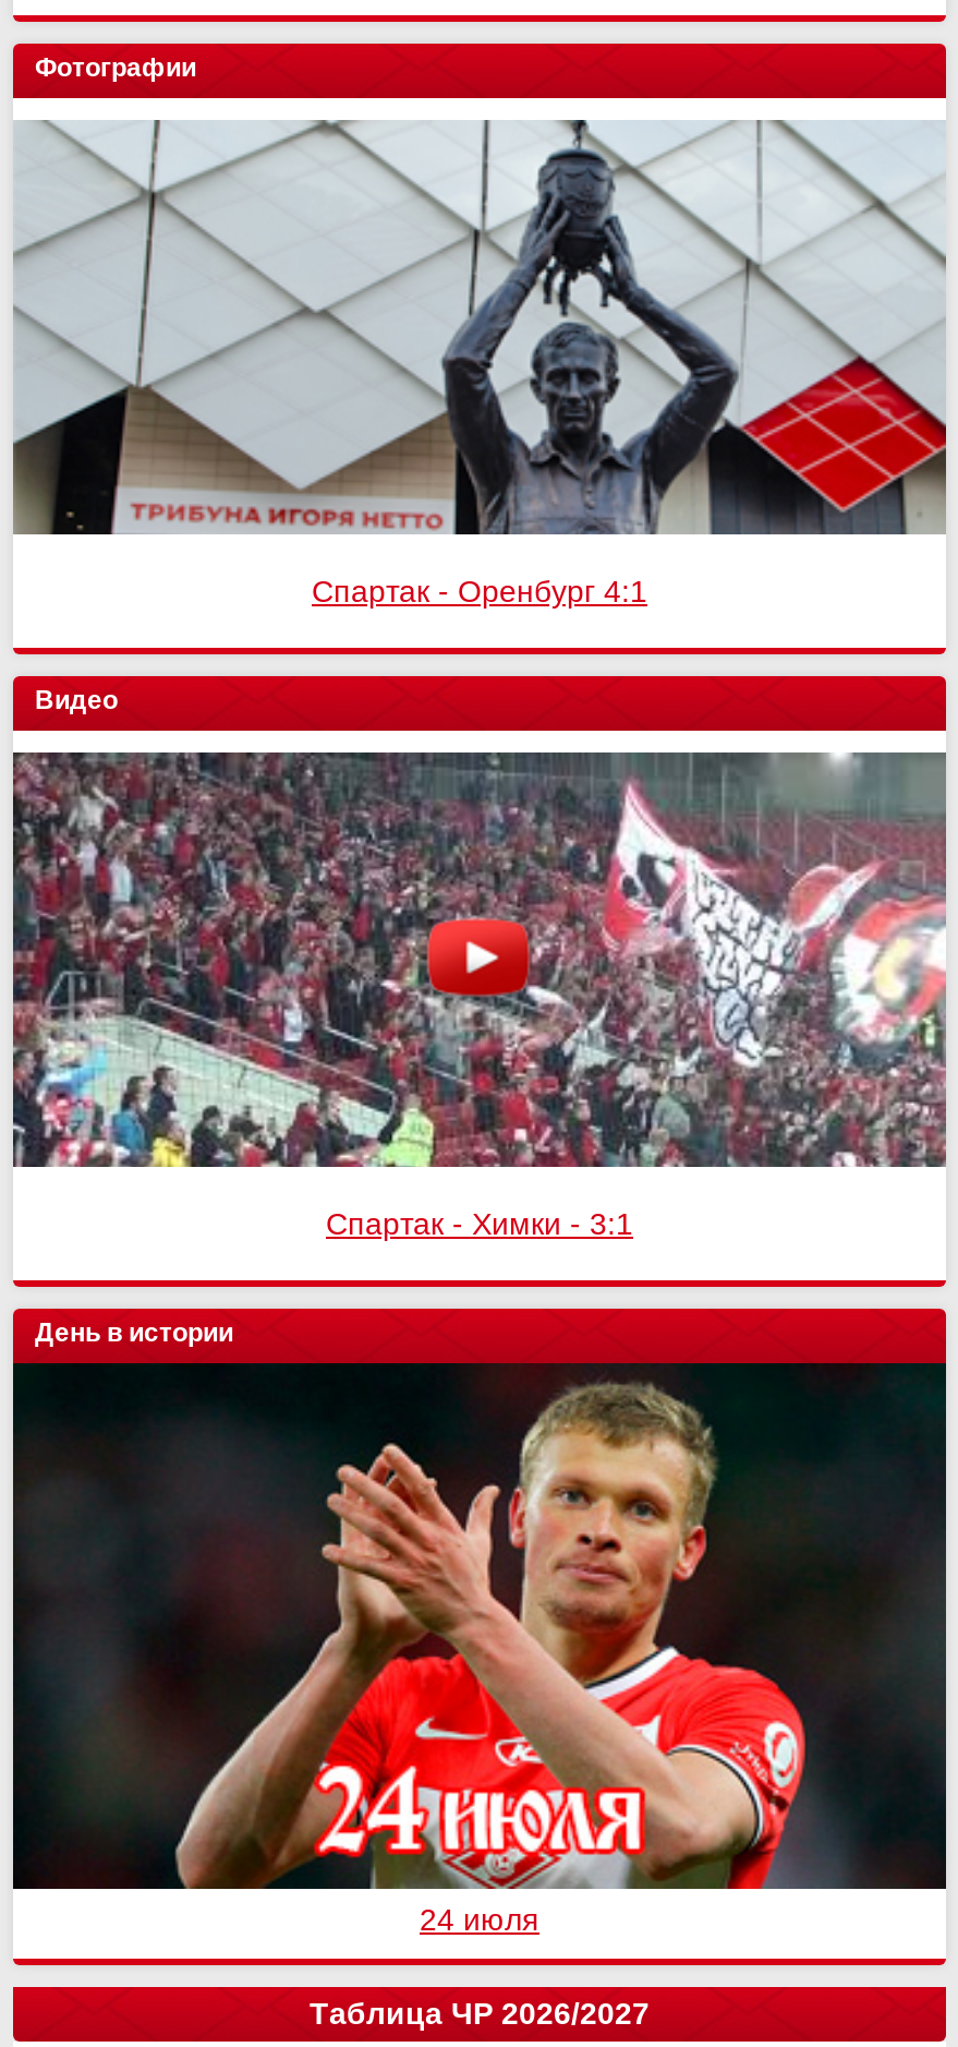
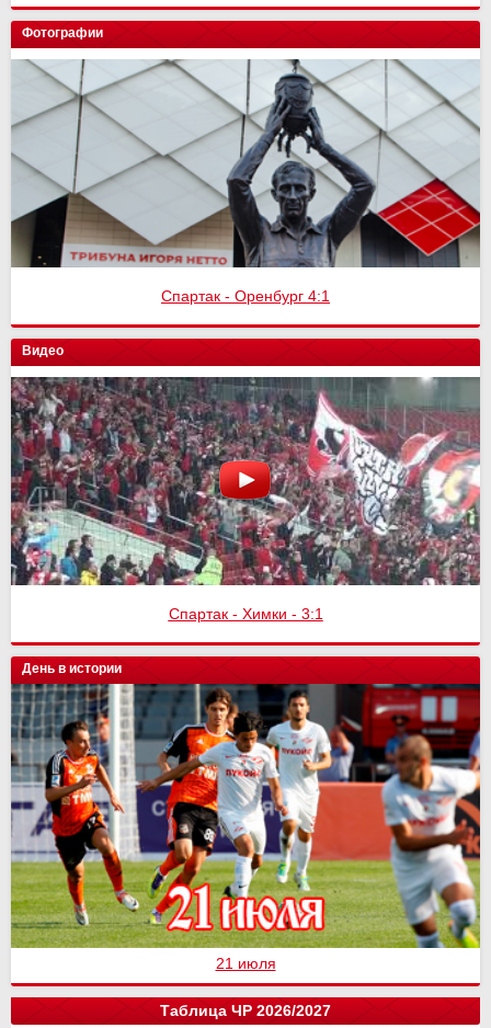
- [image]
- 24 июля
+ [image]
+ 21 июля
